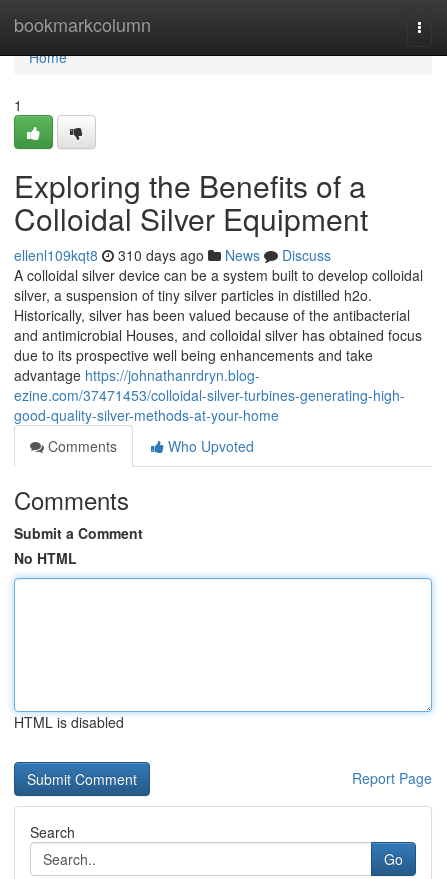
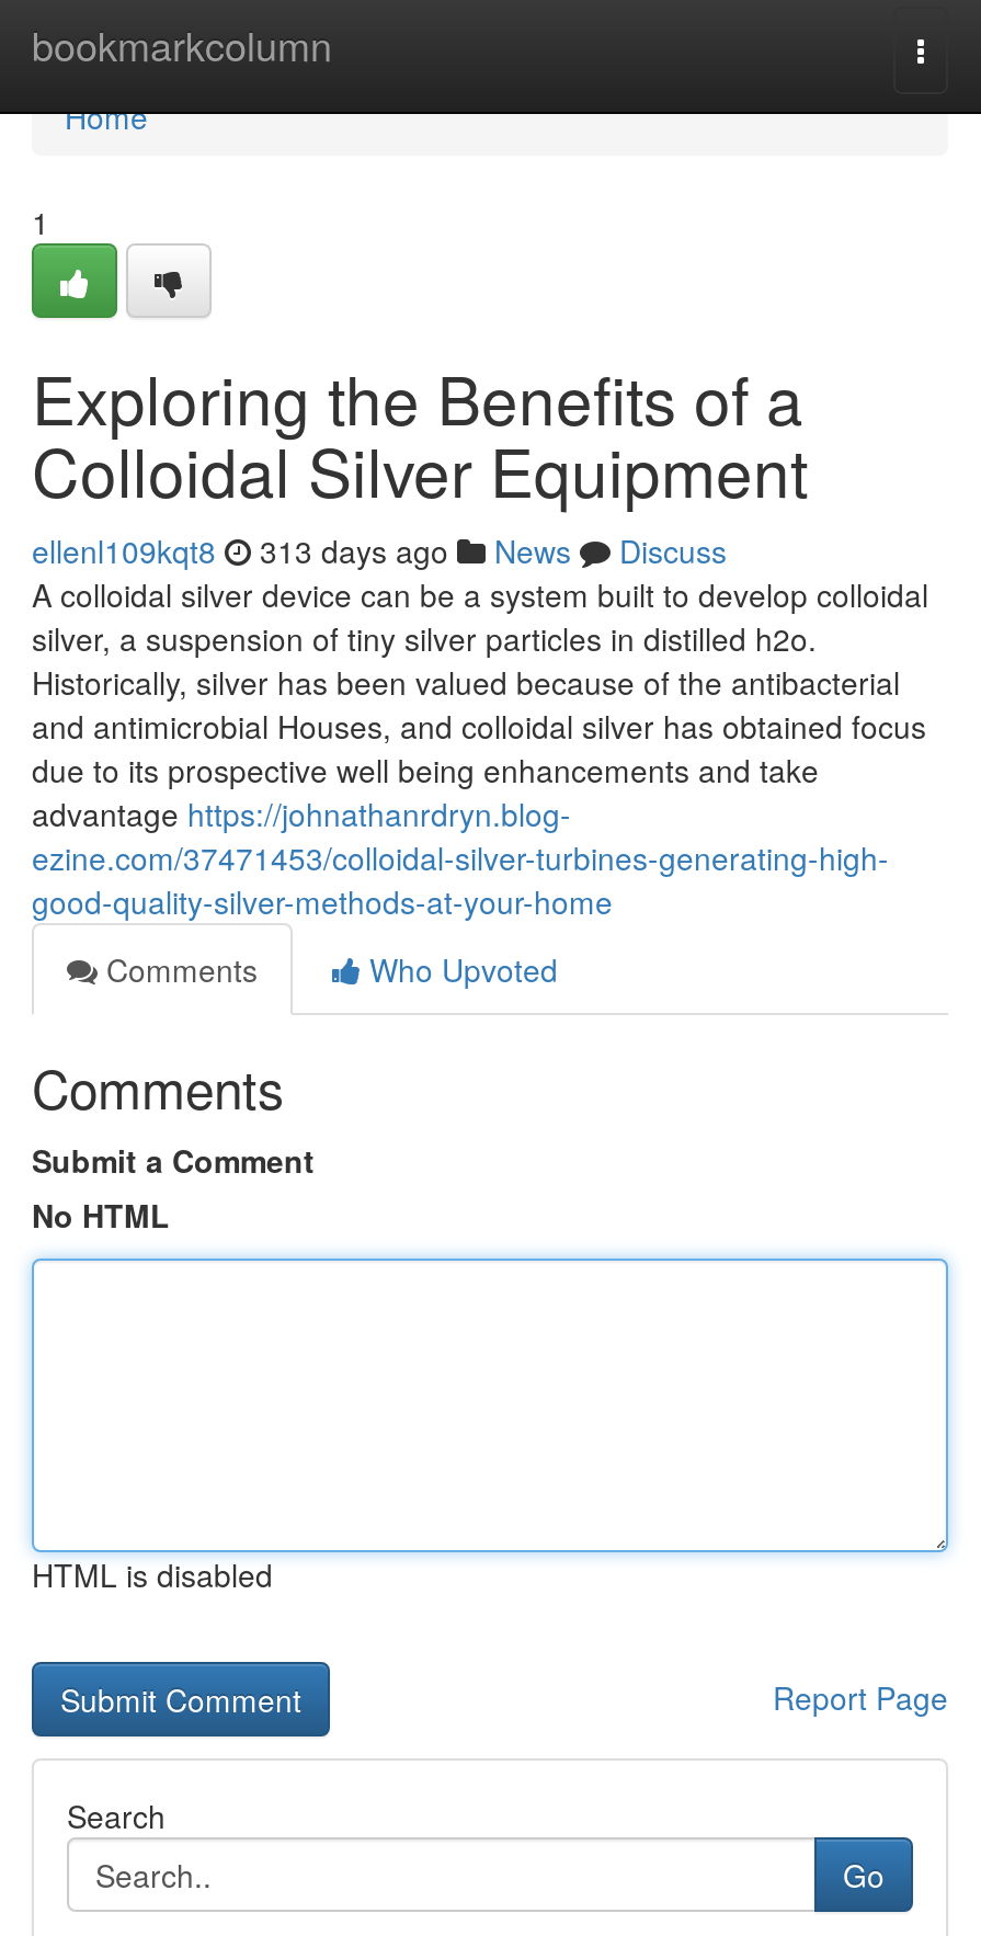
- ellenl109kqt8 310 days ago News Discuss
+ ellenl109kqt8 313 days ago News Discuss
